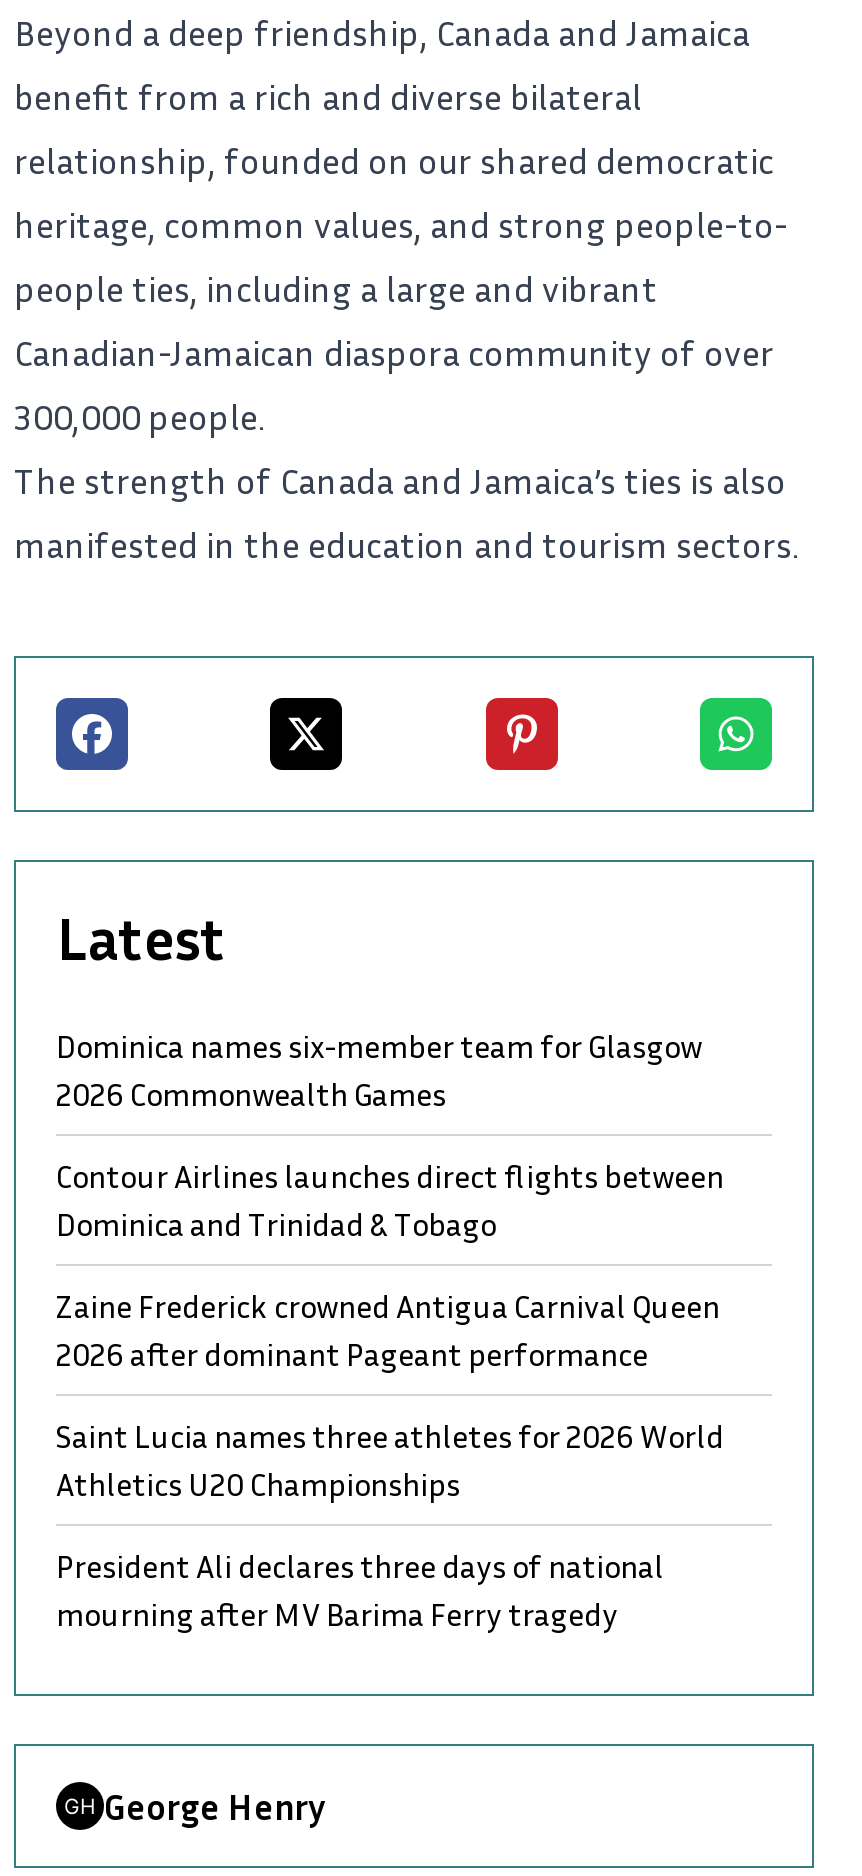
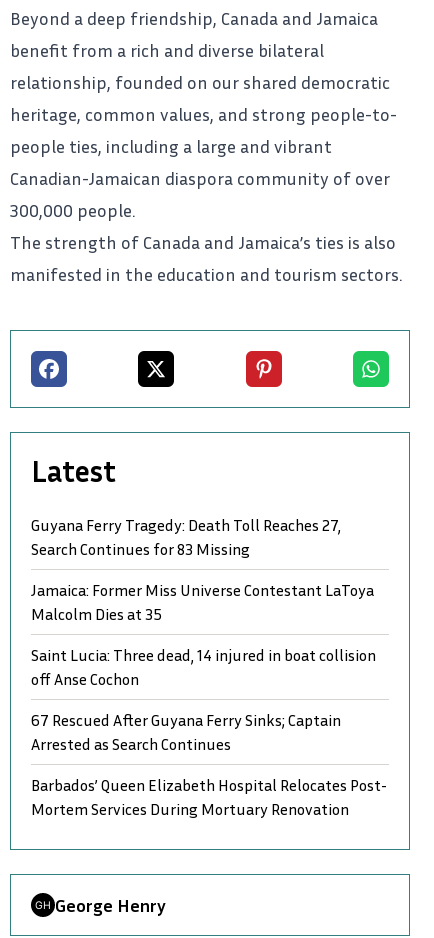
- Dominica names six-member team for Glasgow
- 2026 Commonwealth Games
+ Guyana Ferry Tragedy: Death Toll Reaches 27,
+ Search Continues for 83 Missing

- Contour Airlines launches direct flights between
- Dominica and Trinidad & Tobago
+ Jamaica: Former Miss Universe Contestant LaToya
+ Malcolm Dies at 35

- Zaine Frederick crowned Antigua Carnival Queen
- 2026 after dominant Pageant performance
+ Saint Lucia: Three dead, 14 injured in boat collision
+ off Anse Cochon

- Saint Lucia names three athletes for 2026 World
- Athletics U20 Championships
+ 67 Rescued After Guyana Ferry Sinks; Captain
+ Arrested as Search Continues

- President Ali declares three days of national
- mourning after MV Barima Ferry tragedy
+ Barbados’ Queen Elizabeth Hospital Relocates Post-
+ Mortem Services During Mortuary Renovation
